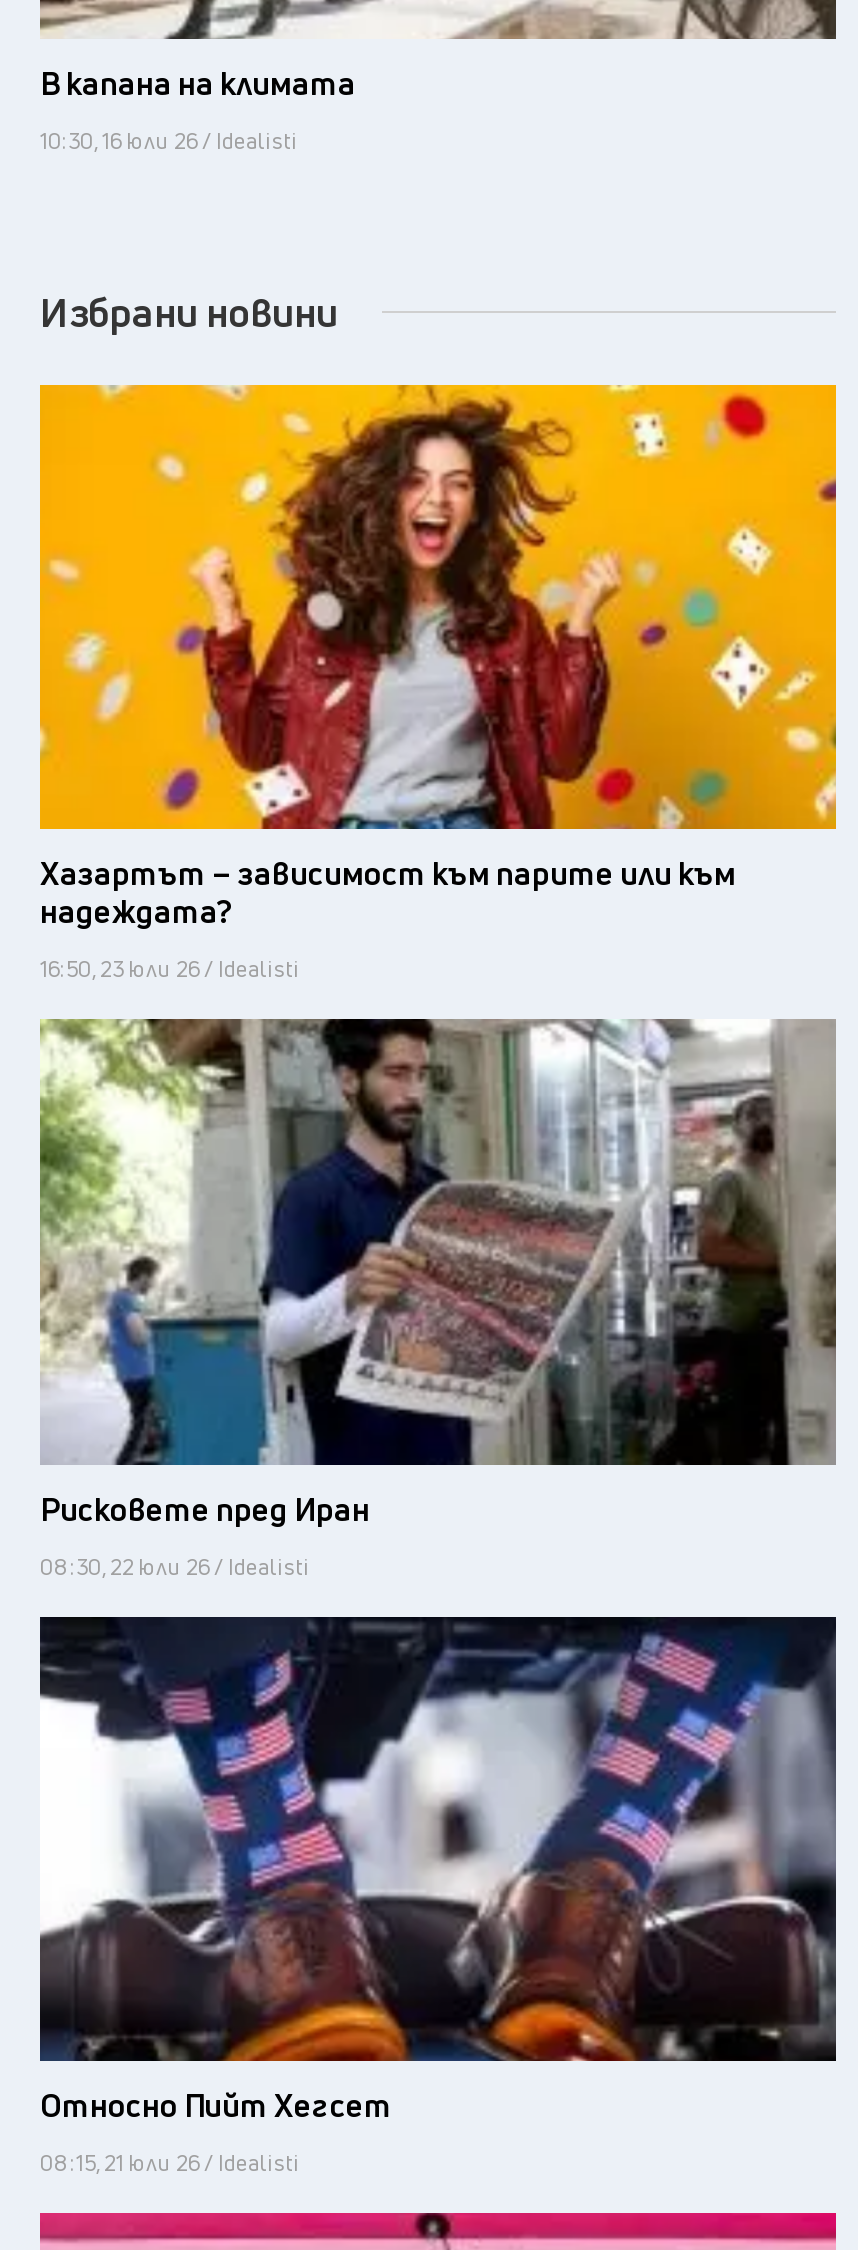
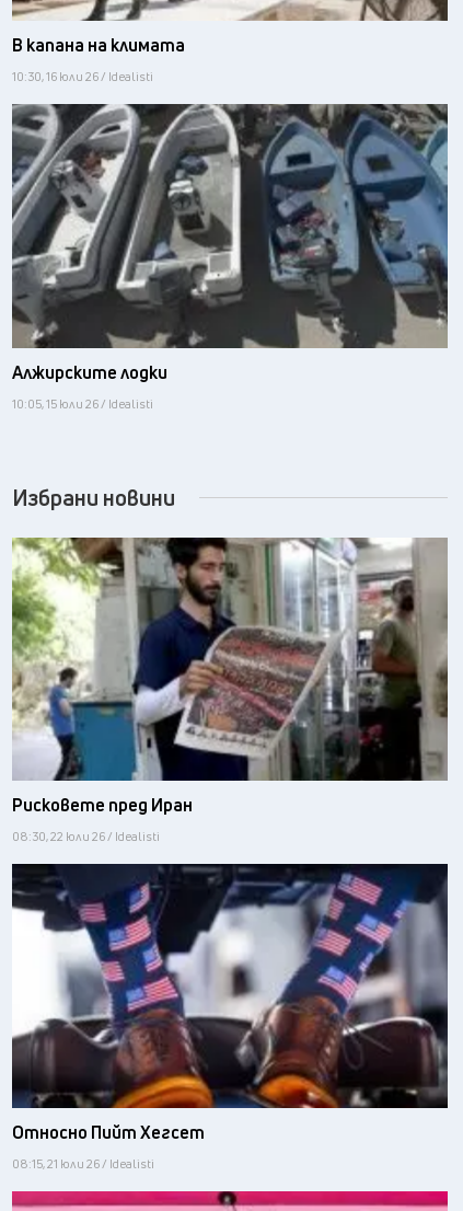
+ Алжирските лодки
+ 10:05, 15 юли 26 / Idealisti

moved down: Избрани новини

- [image]
+ [image]

- Хазартът – зависимост към парите или към
- надеждата?
- 16:50, 23 юли 26 / Idealisti
